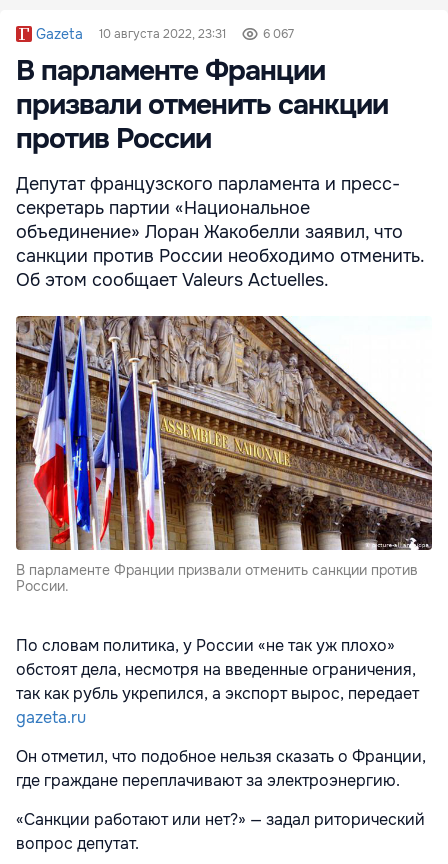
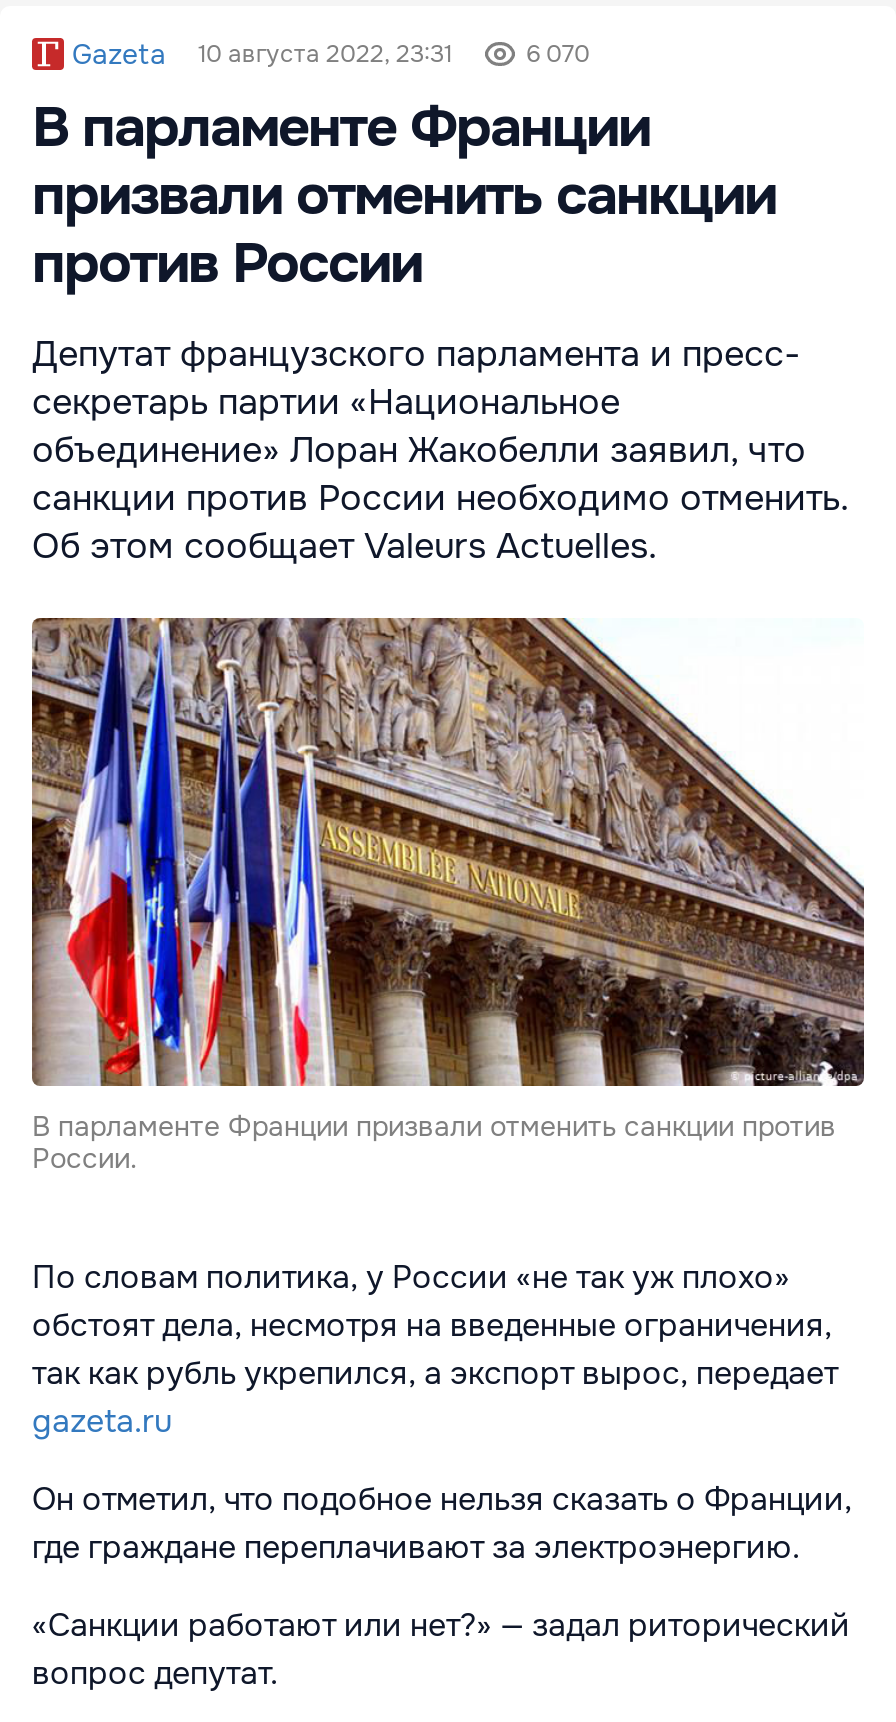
- 6 067
+ 6 070
